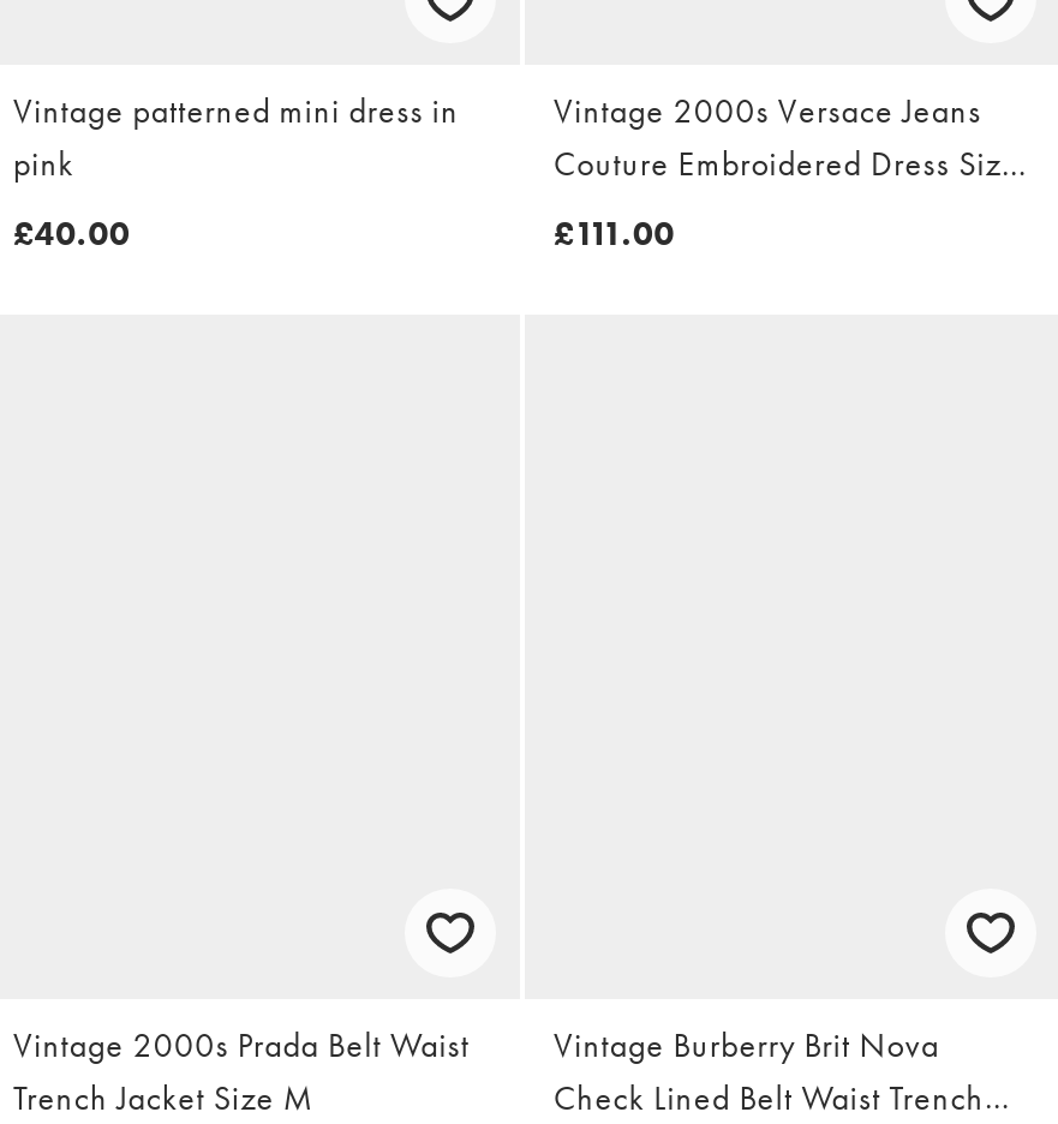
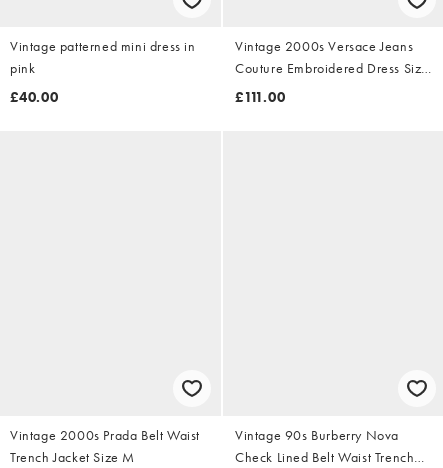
- Vintage Burberry Brit Nova
+ Vintage 90s Burberry Nova
